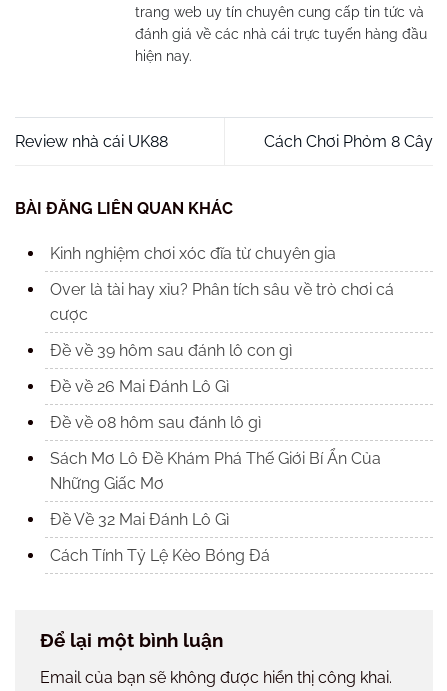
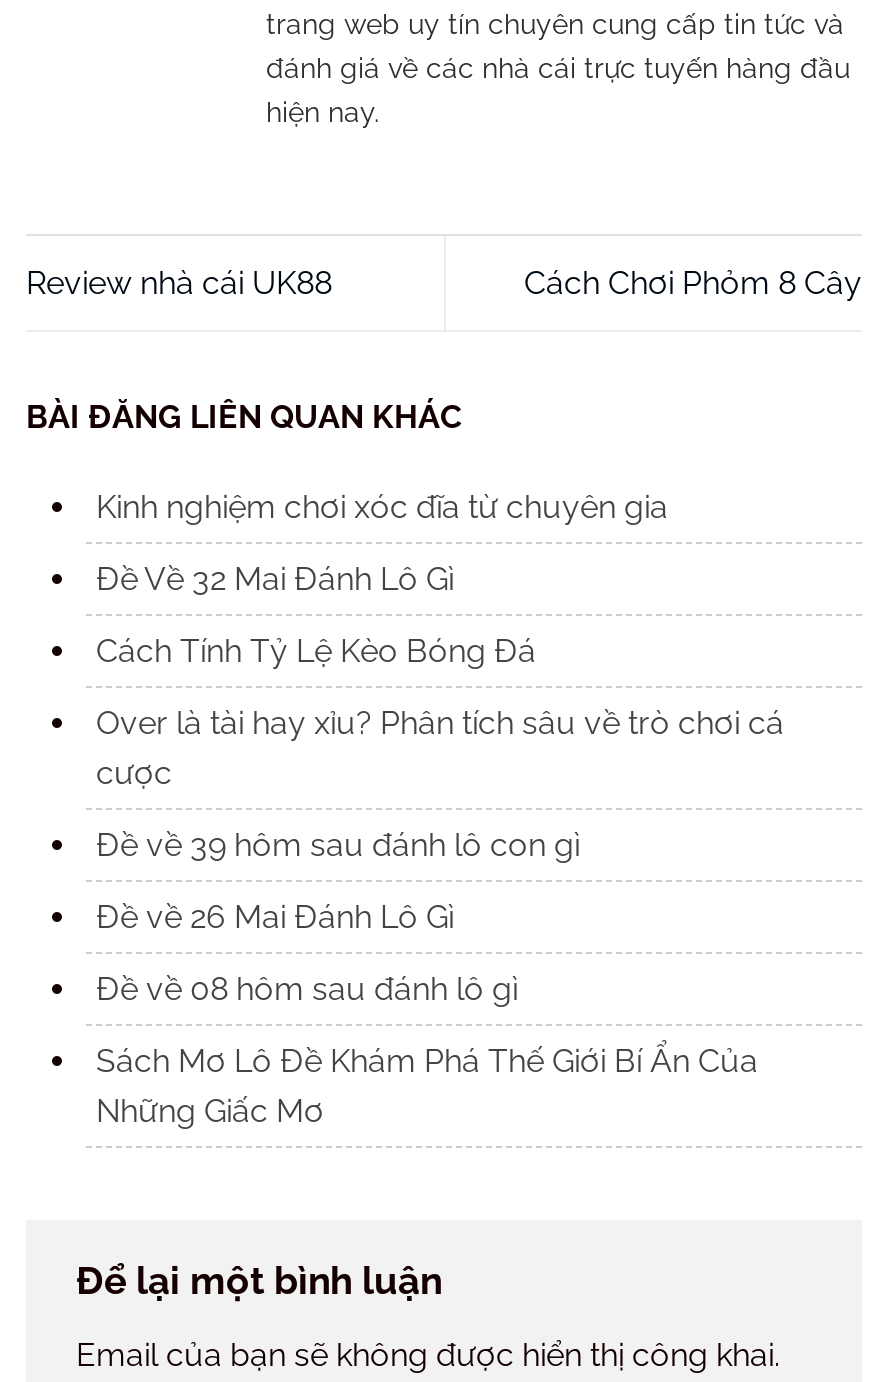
moved down: Over là tài hay xỉu? Phân tích sâu về trò chơi cá | cược | Đề về 39 hôm sau đánh lô con gì | Đề về 26 Mai Đánh Lô Gì | Sách Mơ Lô Đề Khám Phá Thế Giới Bí Ẩn Của | Những Giấc Mơ

moved up: Đề Về 32 Mai Đánh Lô Gì | Cách Tính Tỷ Lệ Kèo Bóng Đá
